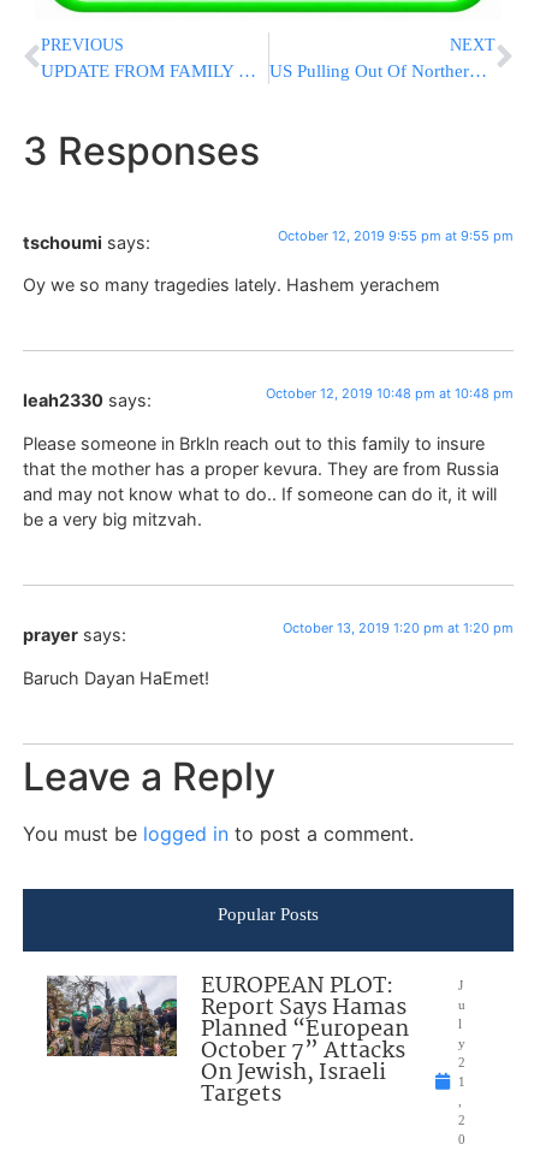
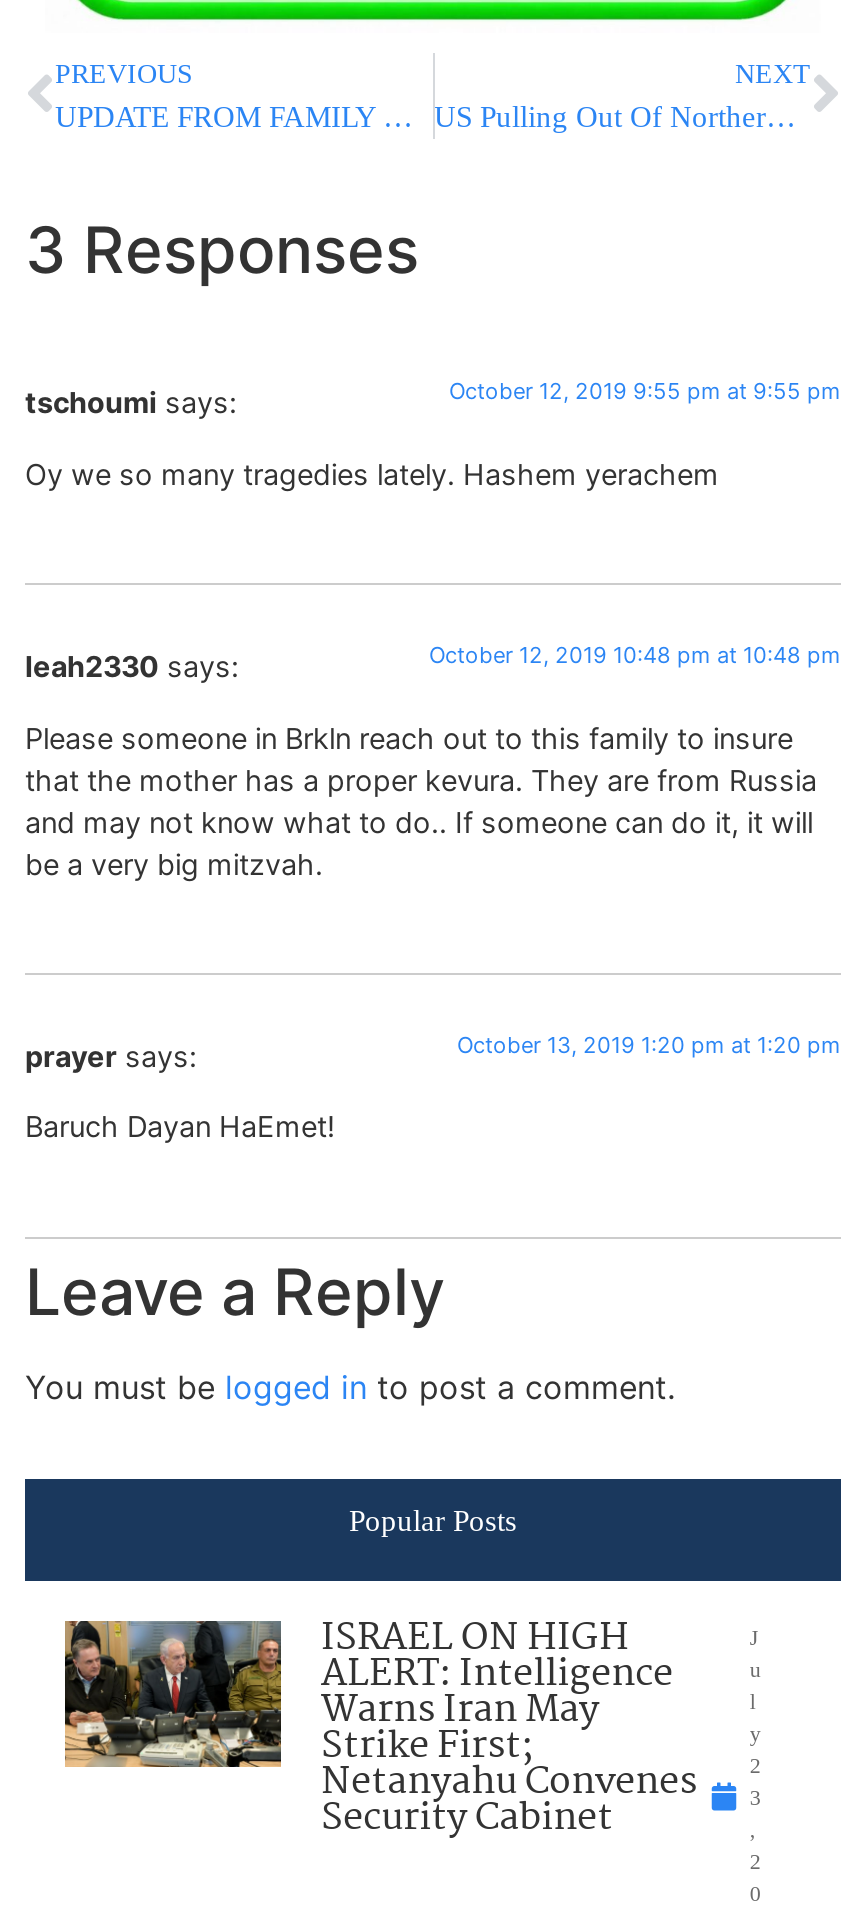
- [image]
- EUROPEAN PLOT:
- Report Says Hamas
- Planned “European
- October 7” Attacks
- On Jewish, Israeli
- Targets
+ [image]
+ ISRAEL ON HIGH
+ ALERT: Intelligence
+ Warns Iran May
+ Strike First;
+ Netanyahu Convenes
+ Security Cabinet

- 1
+ 3
